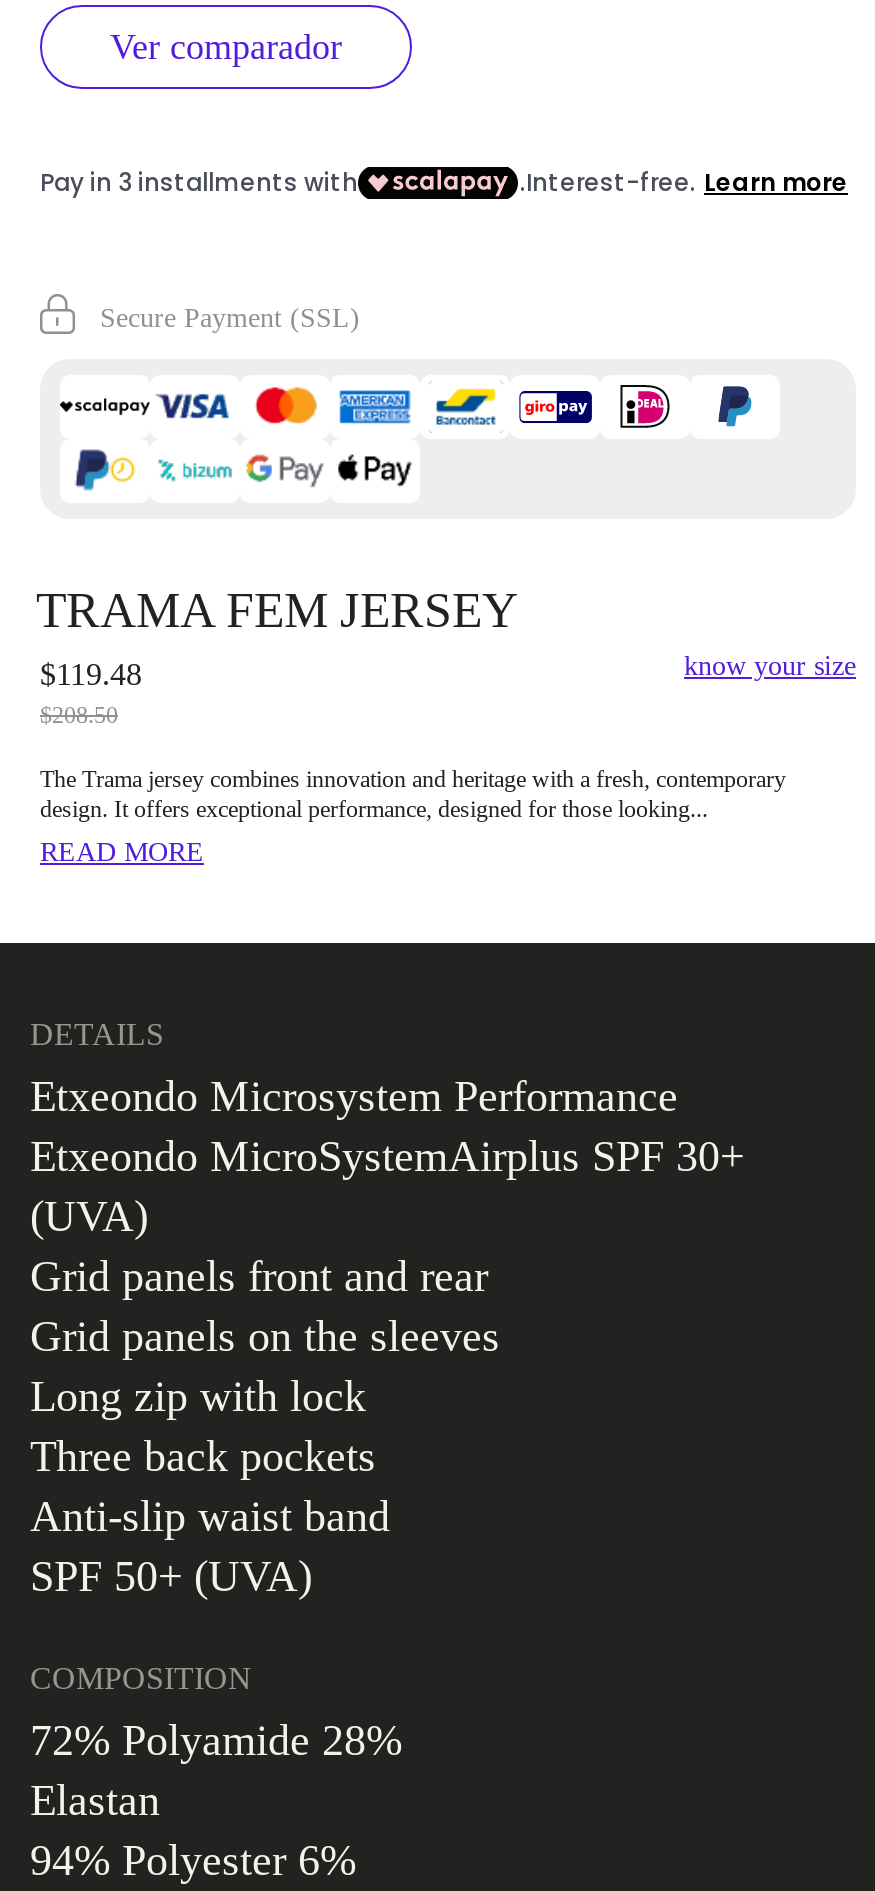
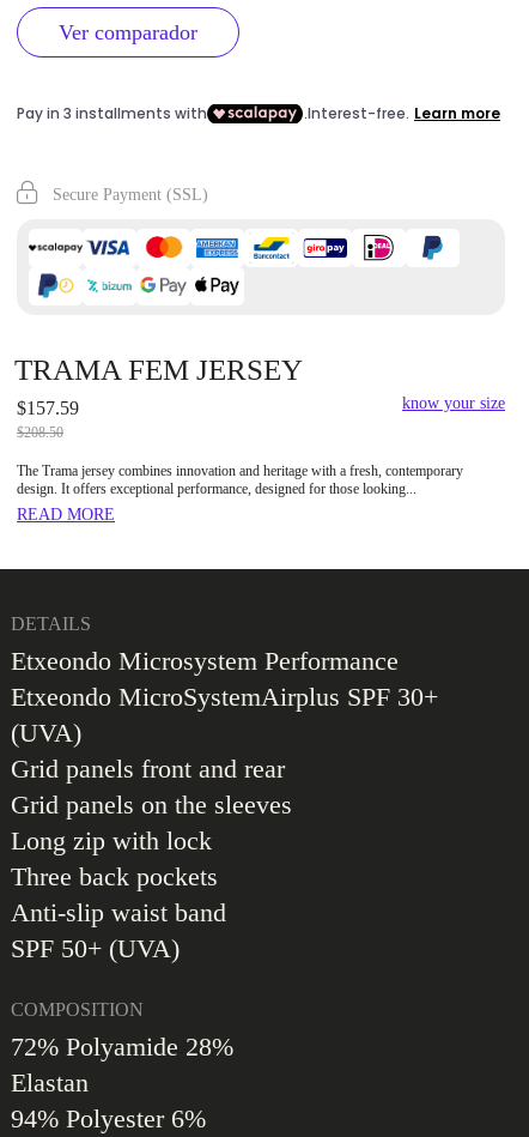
- $119.48
+ $157.59
